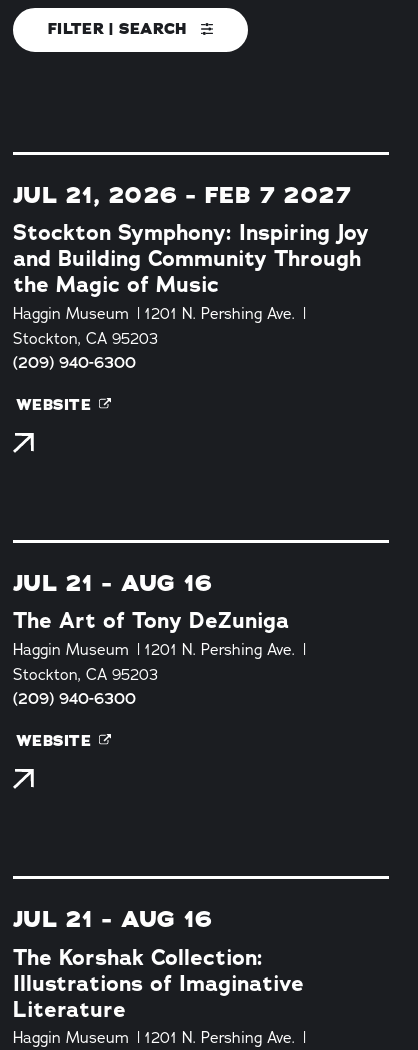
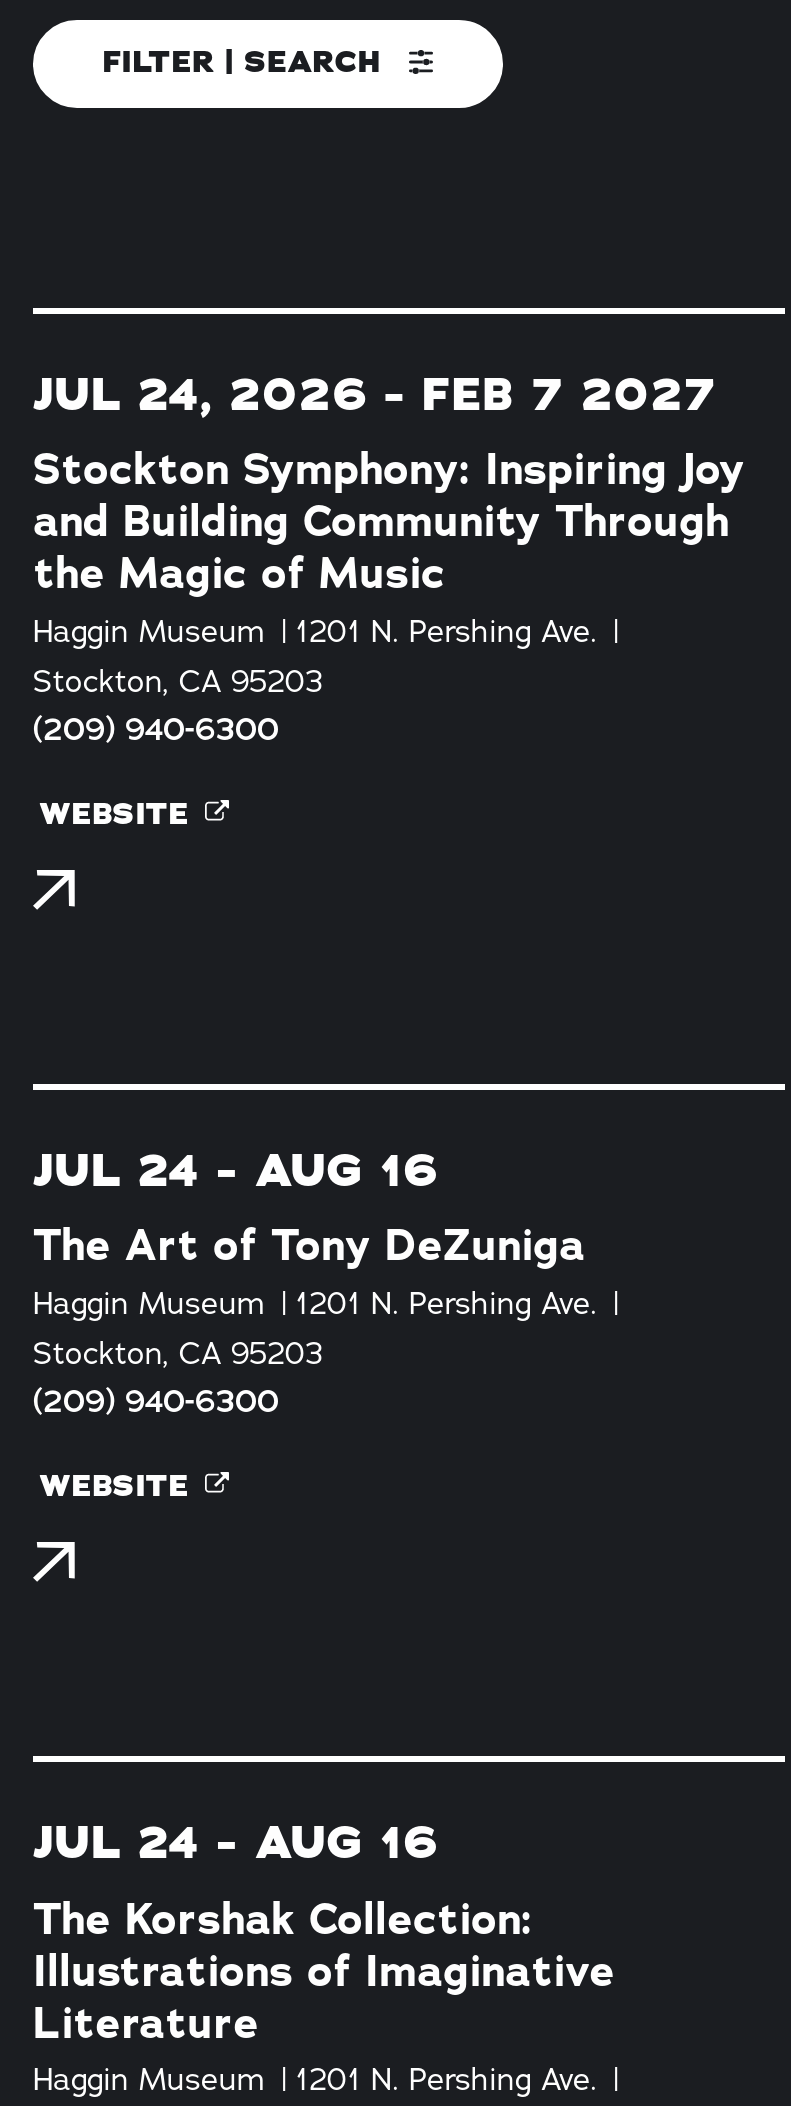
- JUL 21, 2026 - FEB 7 2027
+ JUL 24, 2026 - FEB 7 2027

- JUL 21 - AUG 16
+ JUL 24 - AUG 16

- JUL 21 - AUG 16
+ JUL 24 - AUG 16
